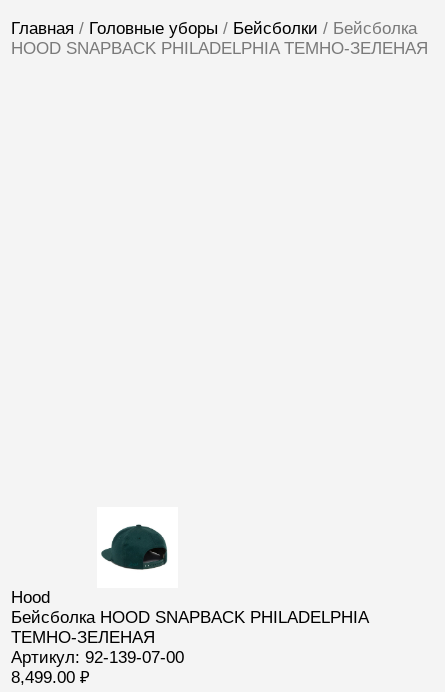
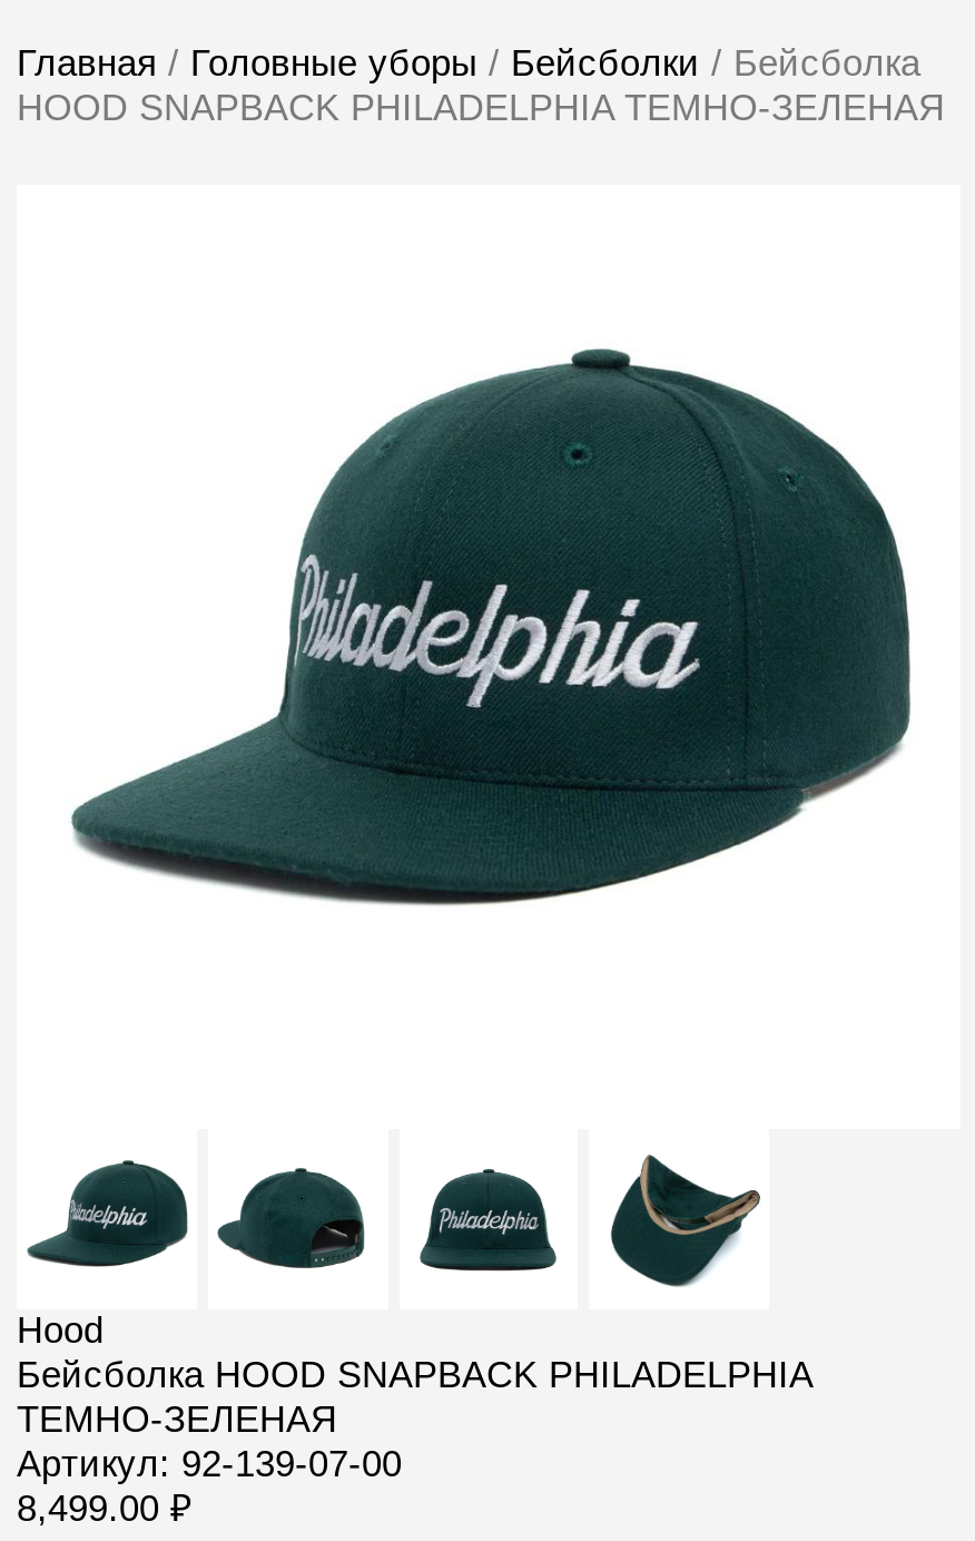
+ [image]

+ [image]

+ [image]

+ [image]
